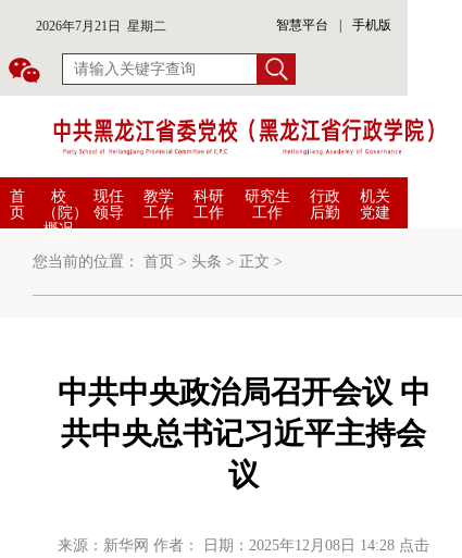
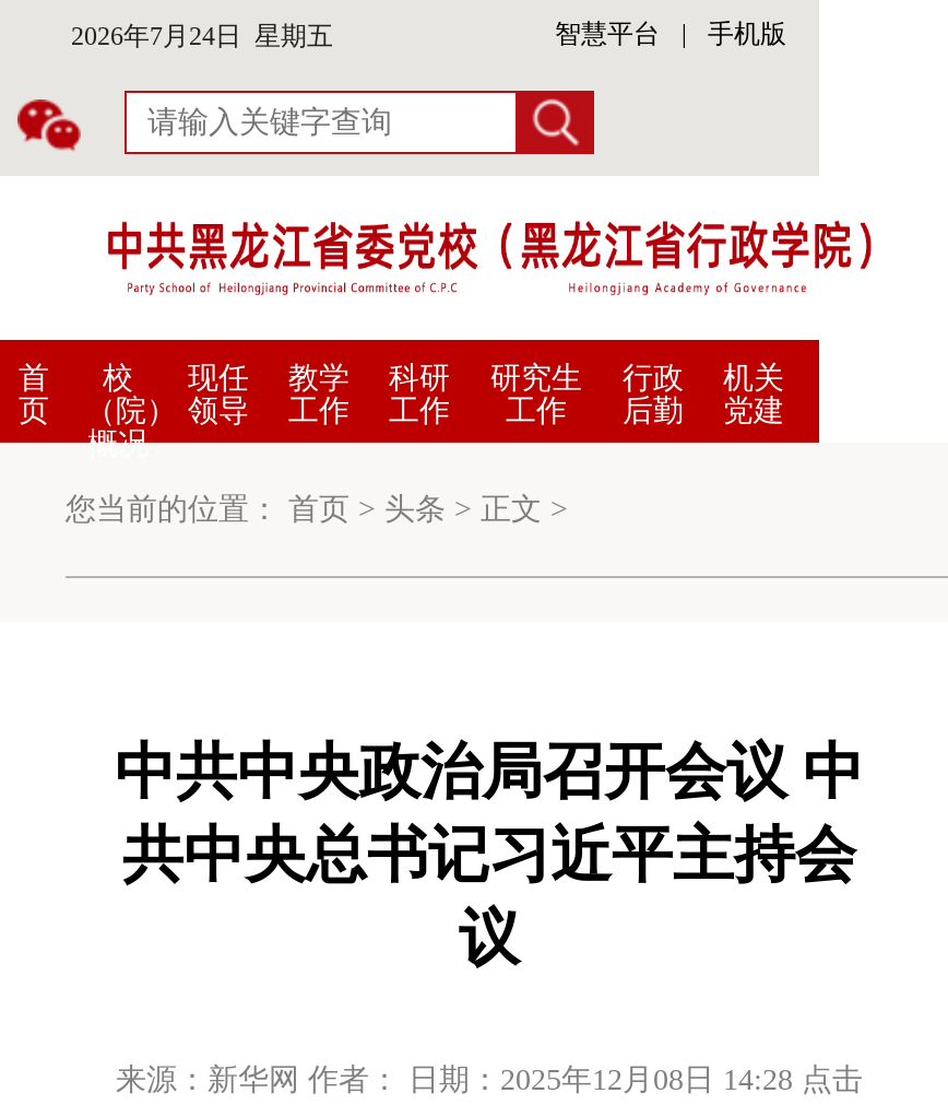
- 2026年7月21日 星期二
+ 2026年7月24日 星期五
